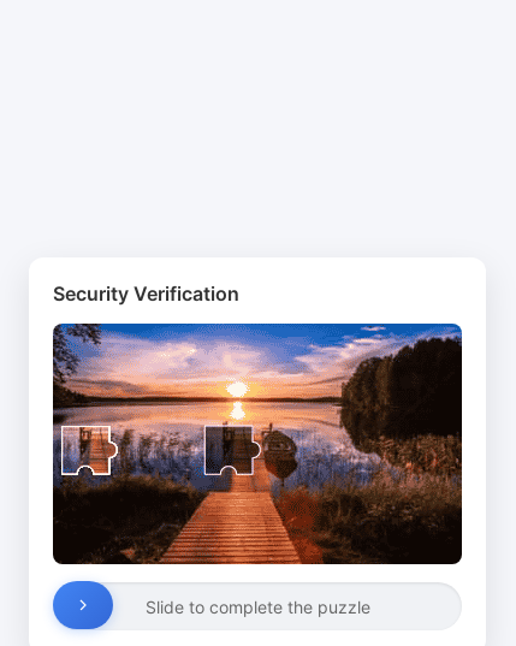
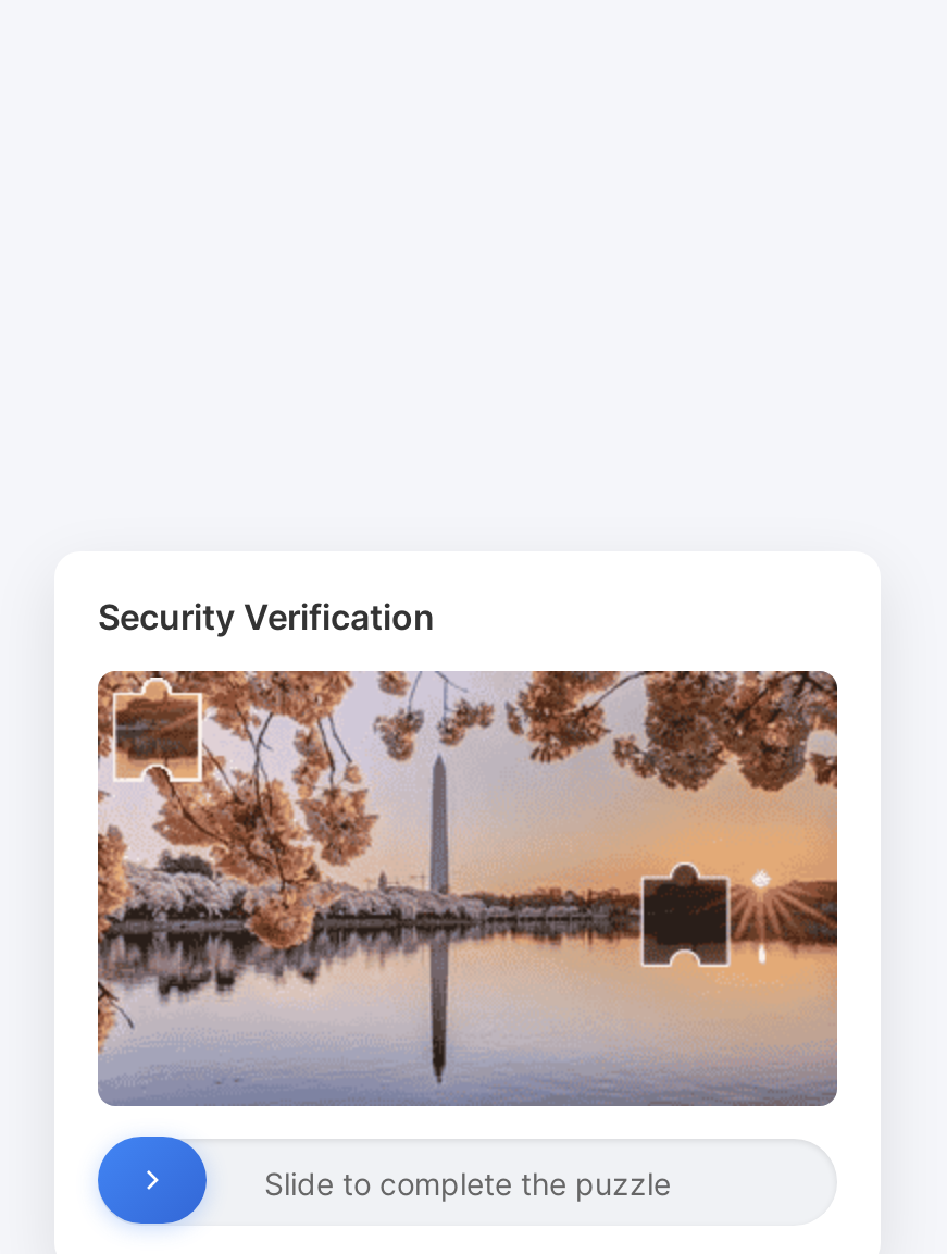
- [image]
+ [image]
